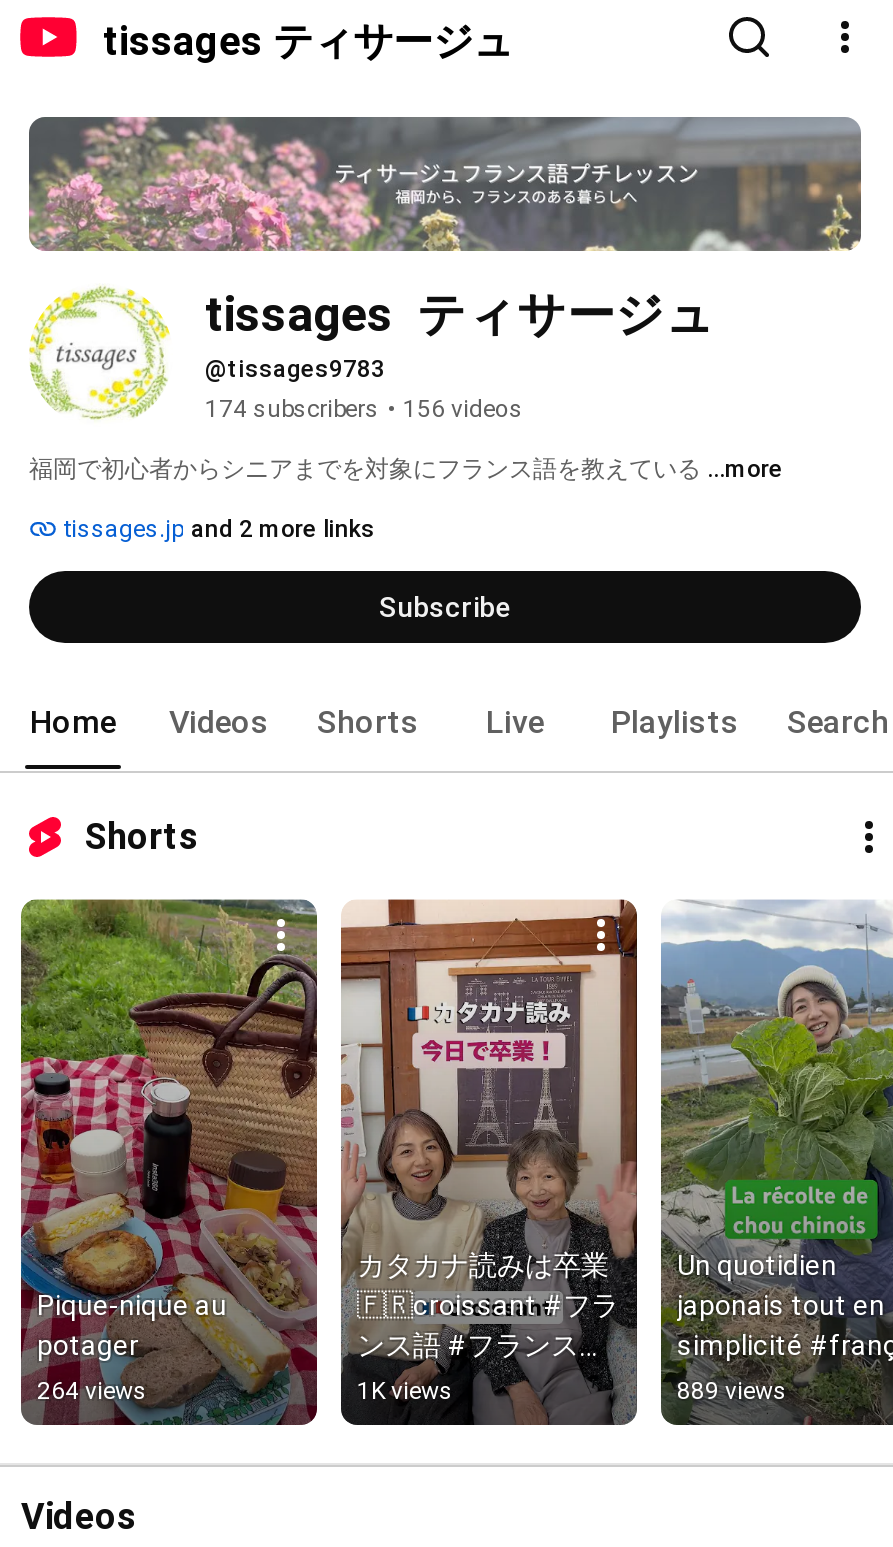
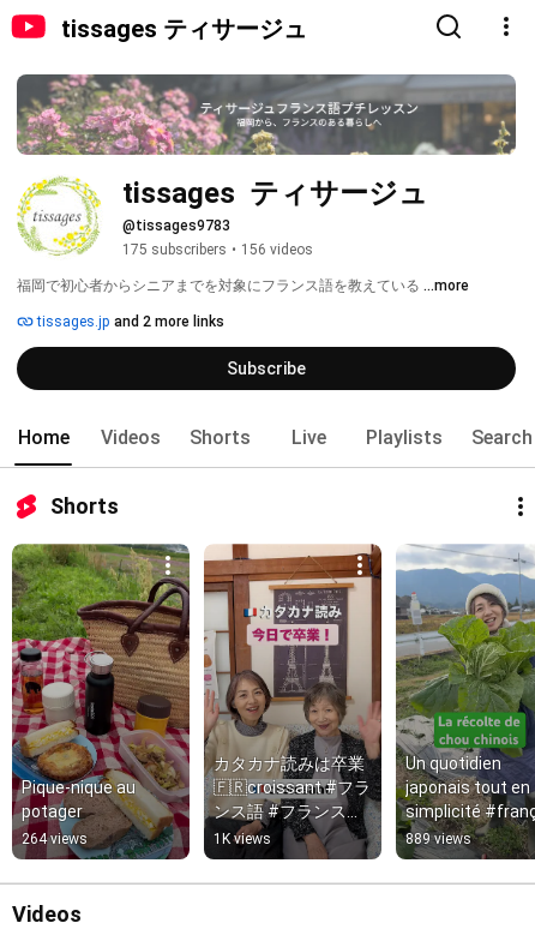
- 174 subscribers • 156 videos
+ 175 subscribers • 156 videos
